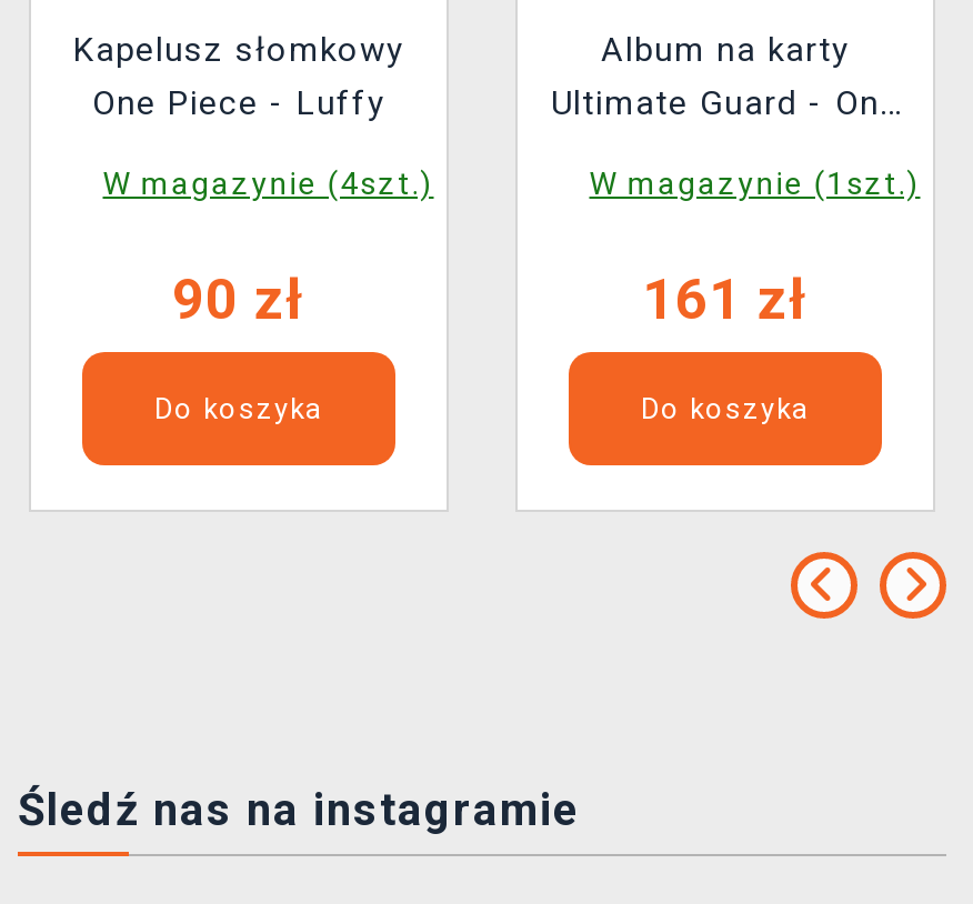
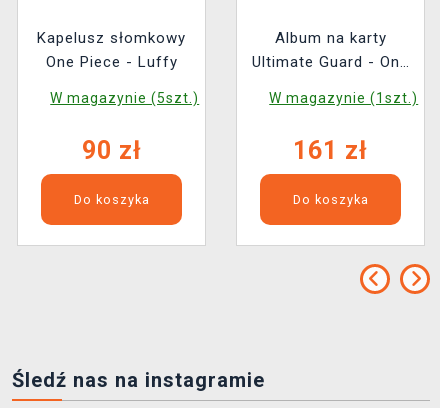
- W magazynie (4szt.)
+ W magazynie (5szt.)
